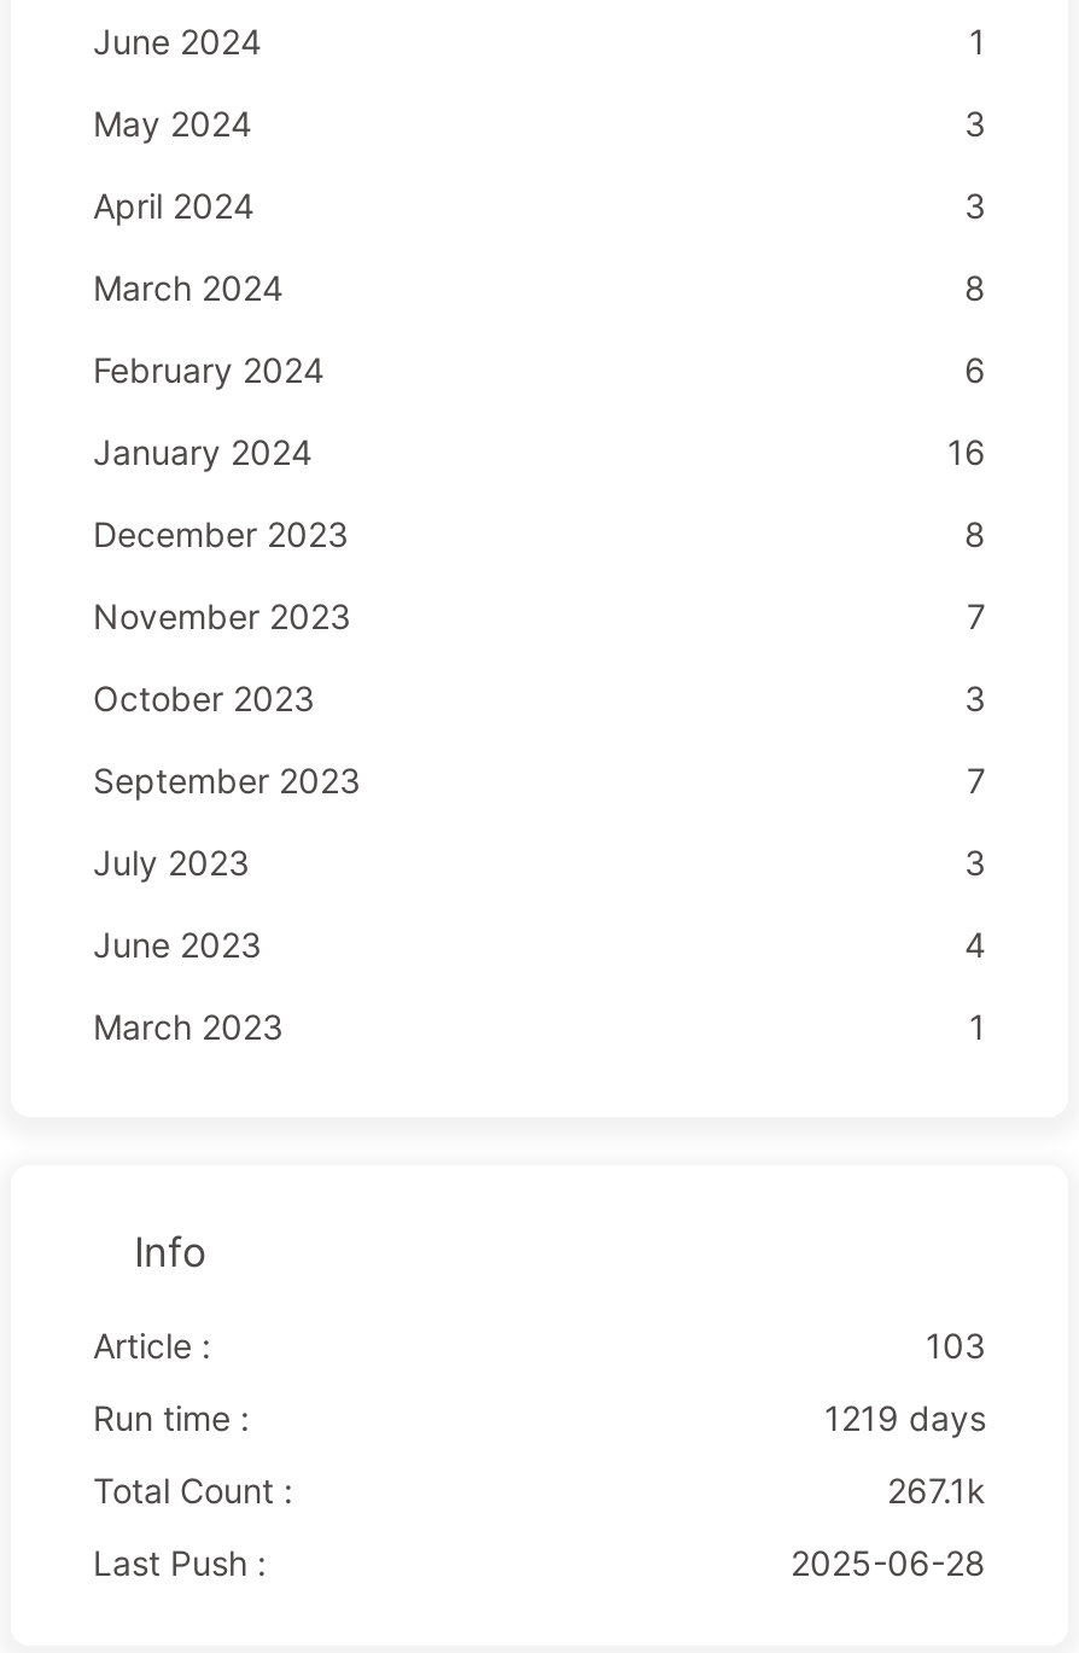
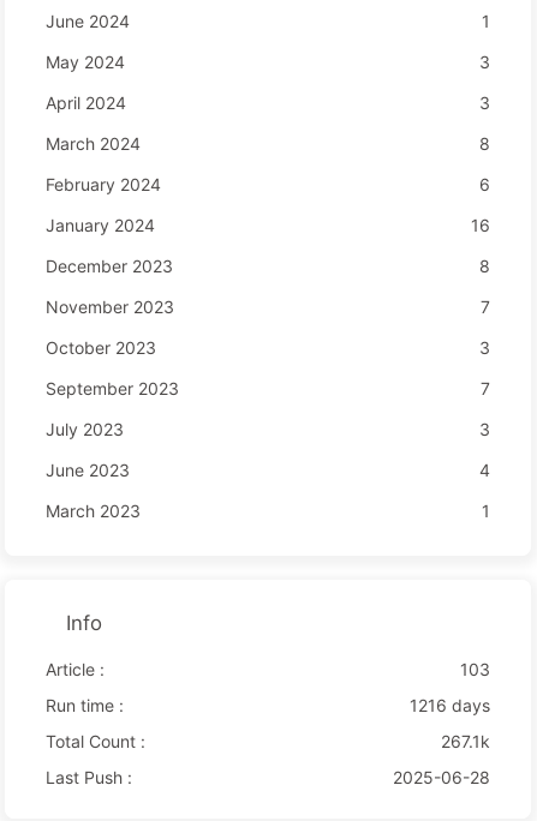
- 1219 days
+ 1216 days
